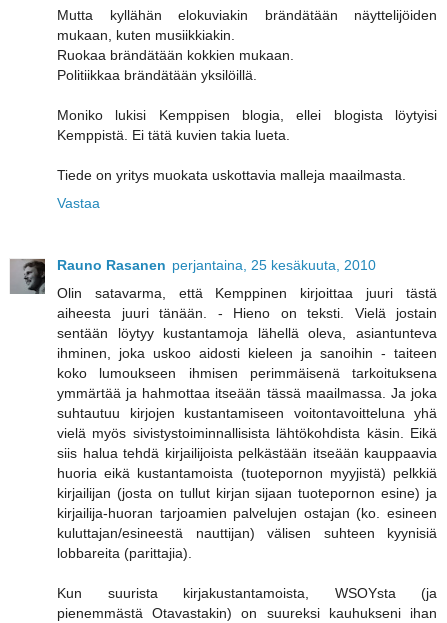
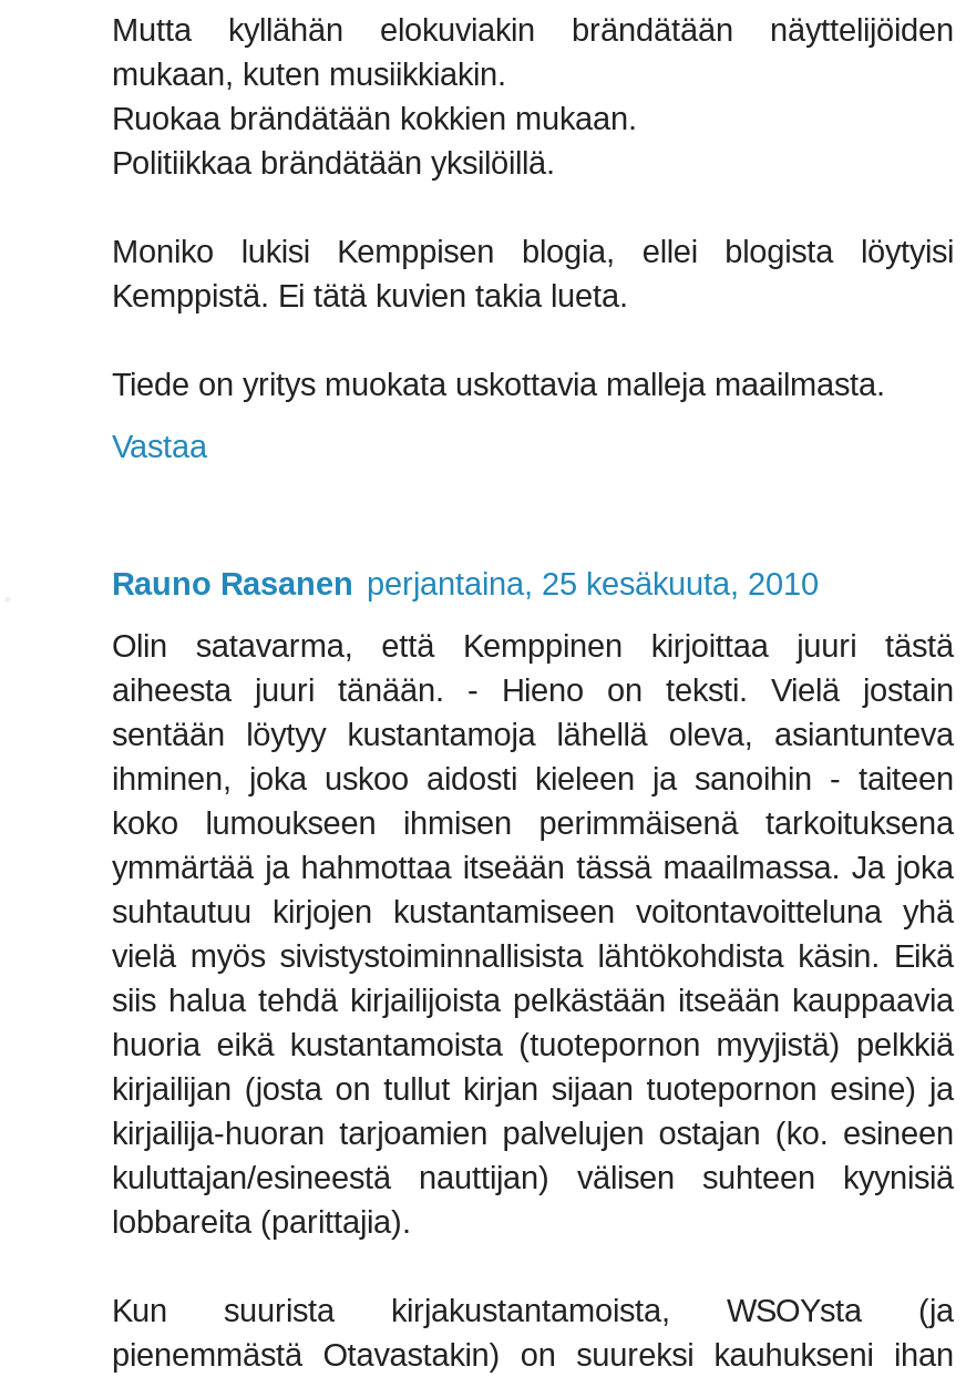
- [image]
